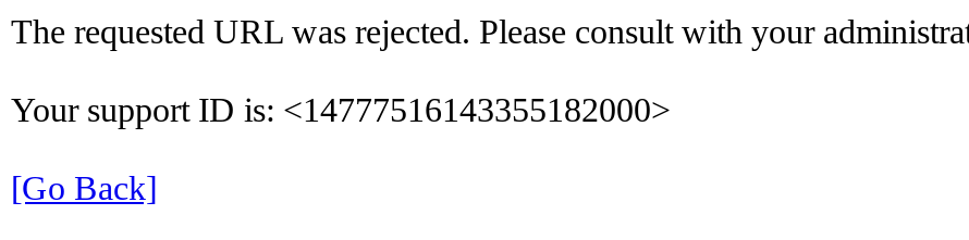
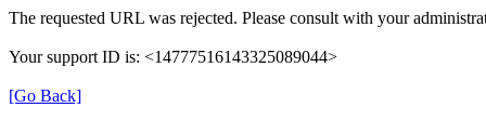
- Your support ID is: <14777516143355182000>
+ Your support ID is: <14777516143325089044>
